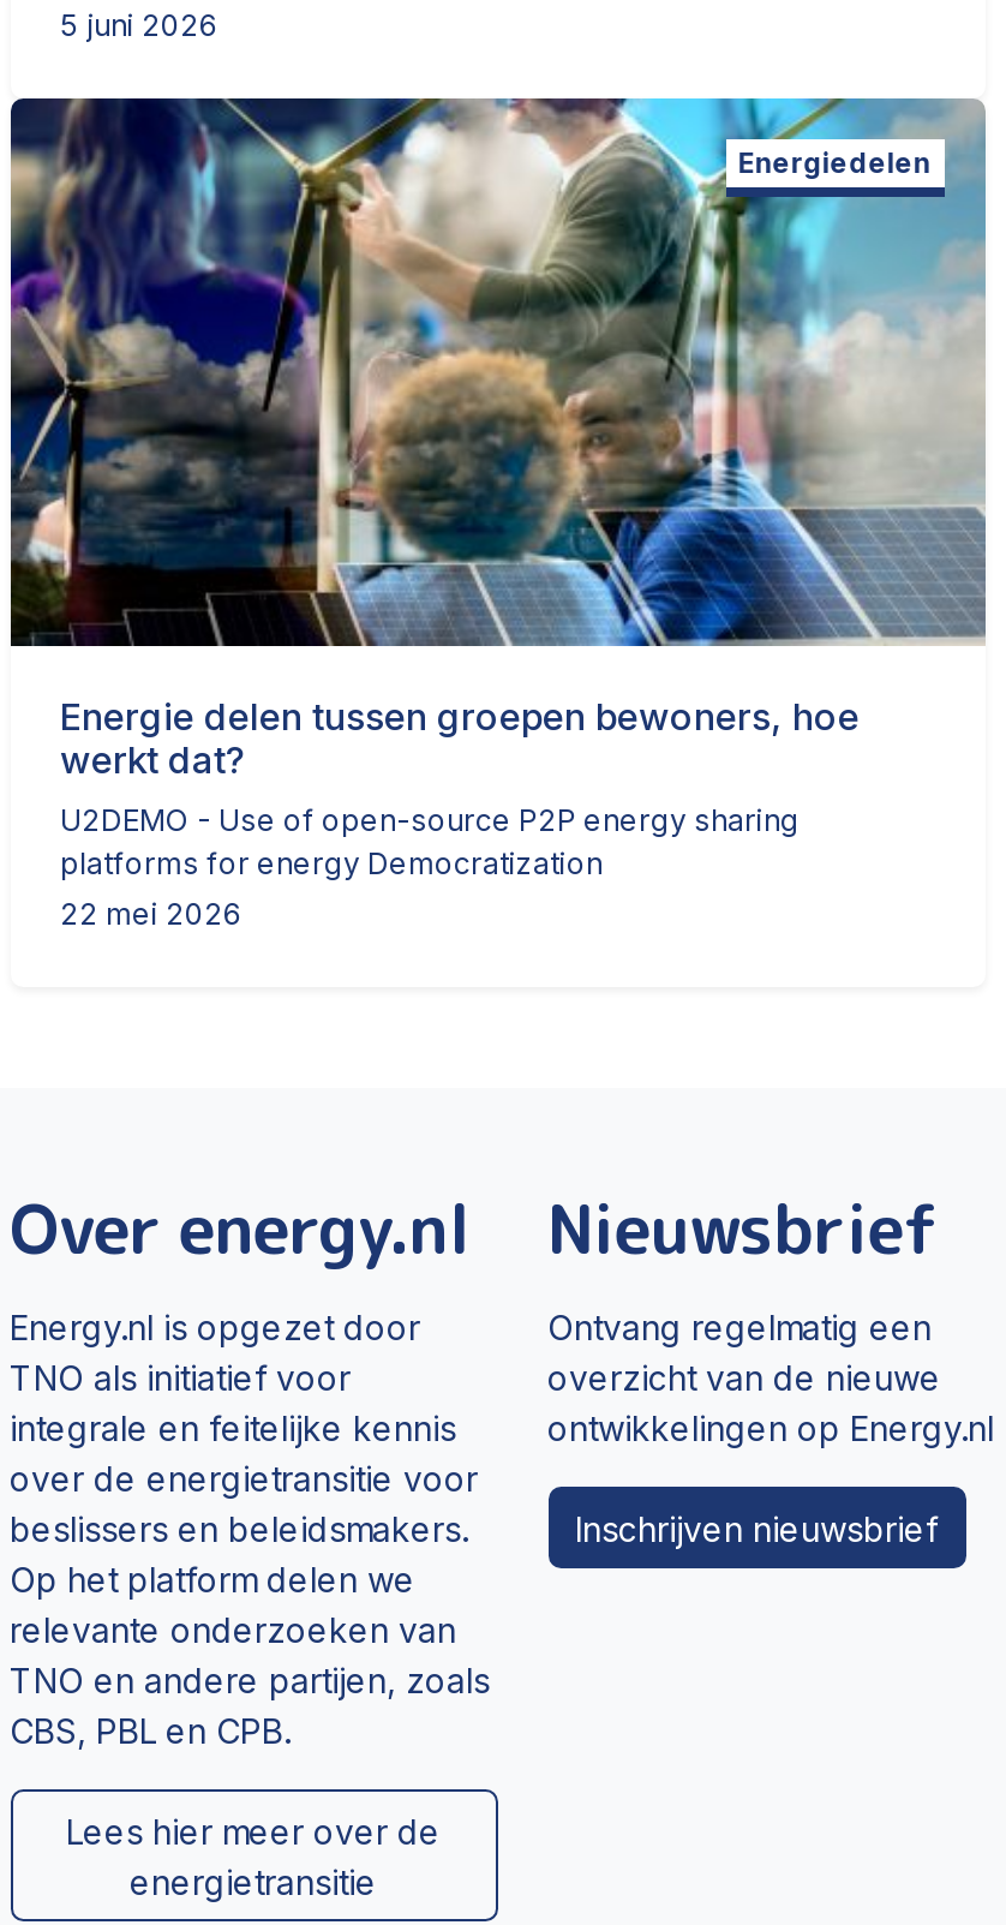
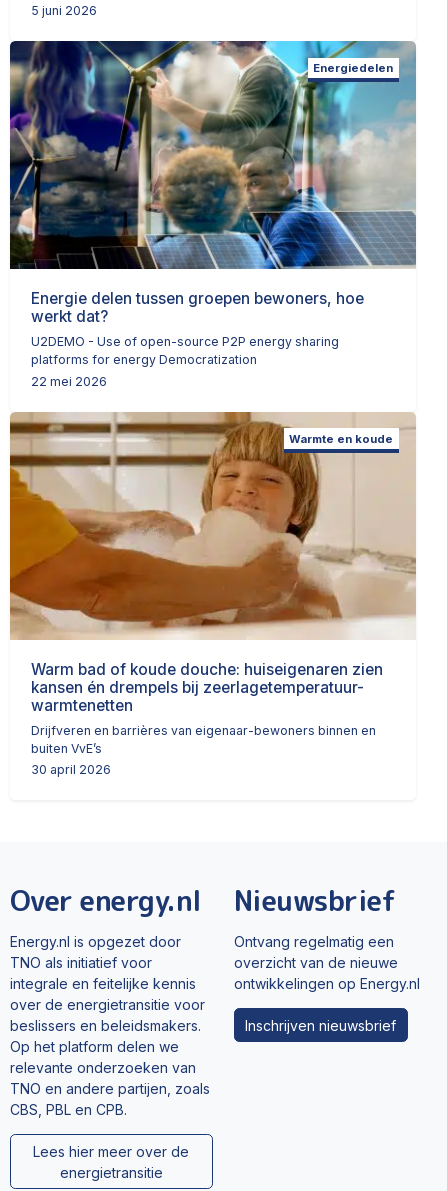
+ [image]
+ Warmte en koude

+ Warm bad of koude douche: huiseigenaren zien
+ kansen én drempels bij zeerlagetemperatuur-
+ warmtenetten
+ Drijfveren en barrières van eigenaar-bewoners binnen en
+ buiten VvE’s

+ 30 april 2026
